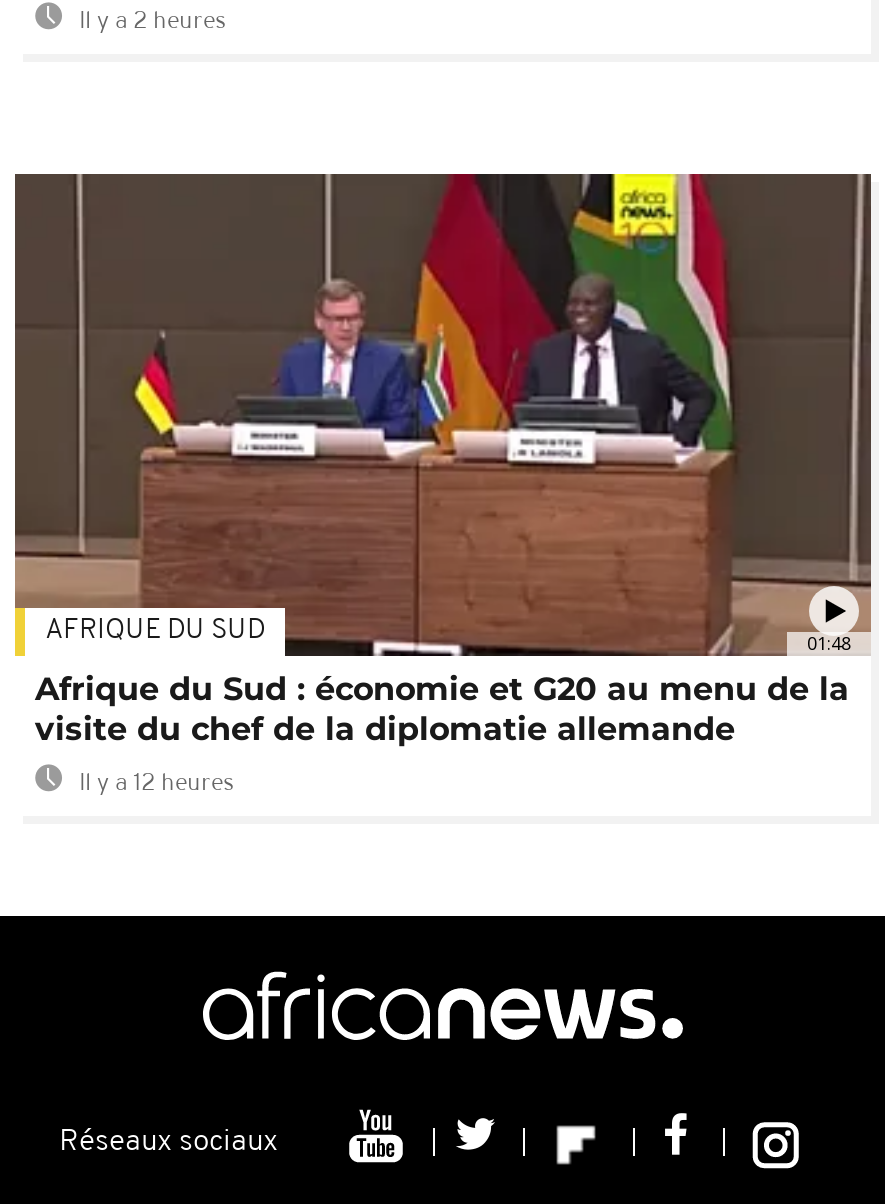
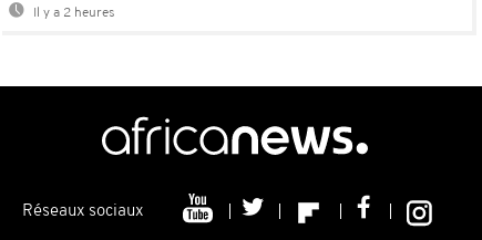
- [image]
- 01:48
- AFRIQUE DU SUD
- Afrique du Sud : économie et G20 au menu de la
- visite du chef de la diplomatie allemande
- Il y a 12 heures
